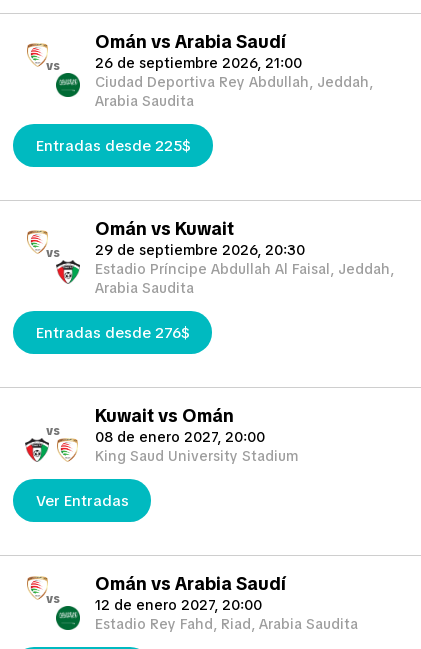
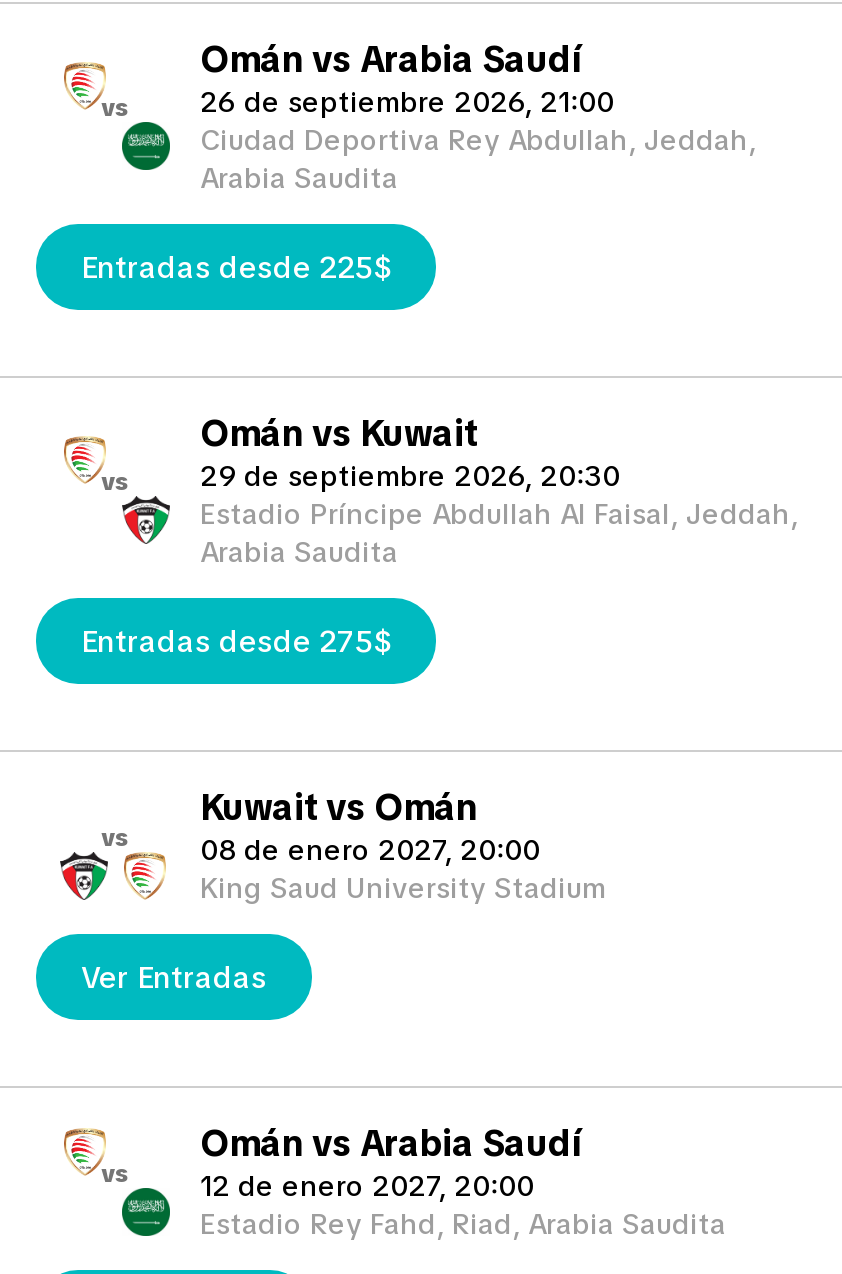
- Entradas desde 276$
+ Entradas desde 275$
